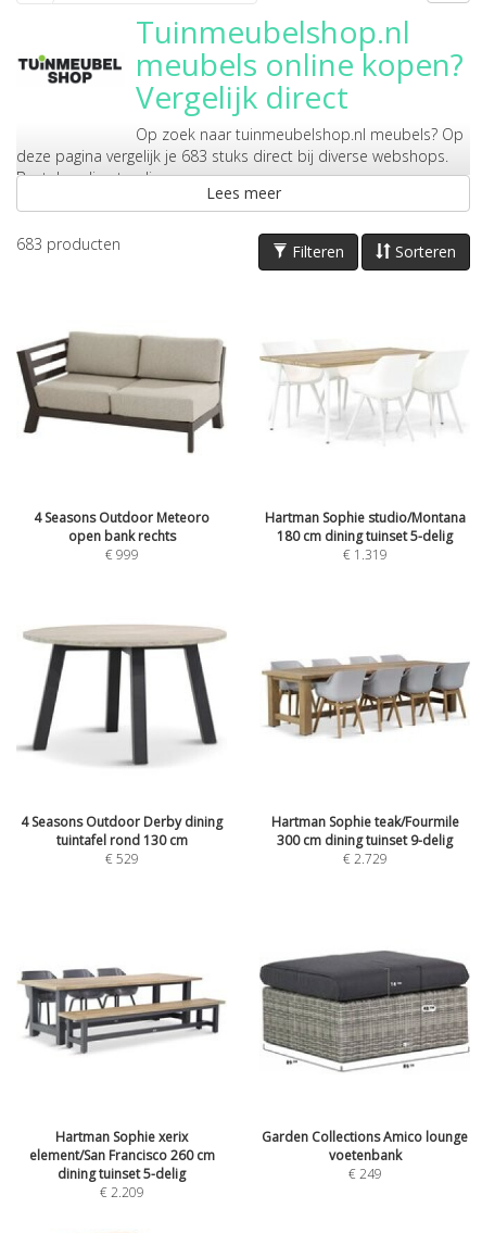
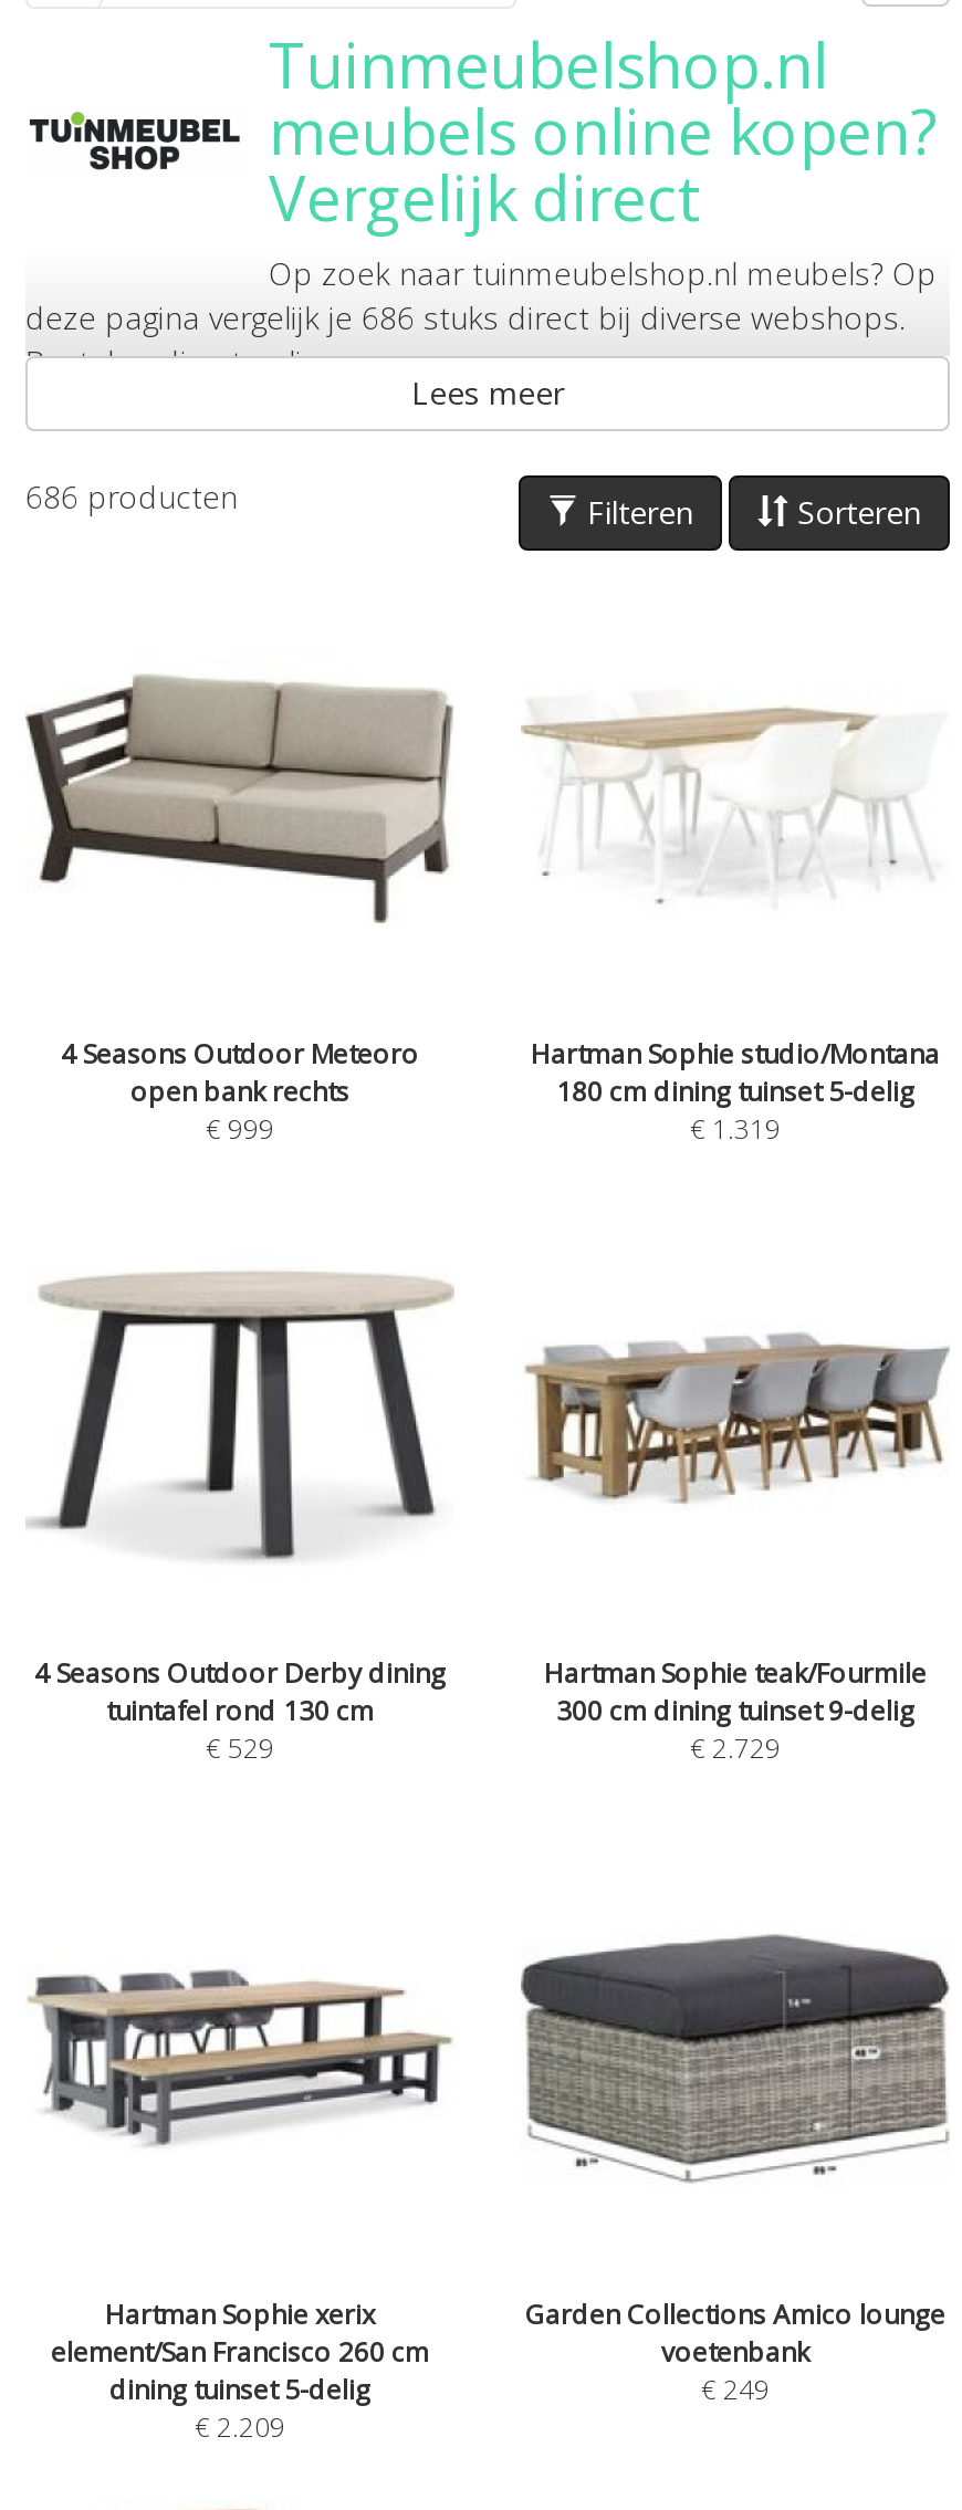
- deze pagina vergelijk je 683 stuks direct bij diverse webshops.
+ deze pagina vergelijk je 686 stuks direct bij diverse webshops.

- 683 producten
+ 686 producten
